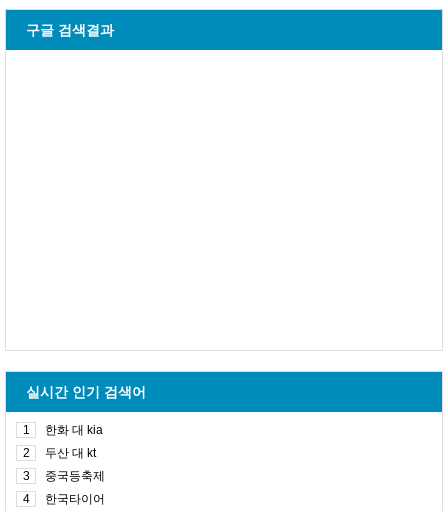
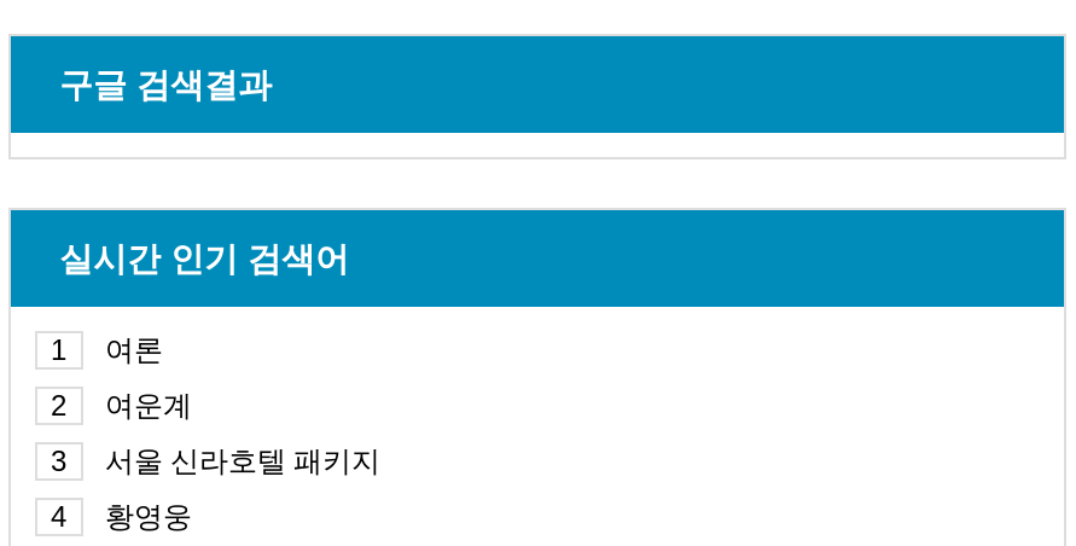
- 한화 대 kia
+ 여론

- 두산 대 kt
+ 여운계

- 중국등축제
+ 서울 신라호텔 패키지

- 한국타이어
+ 황영웅
